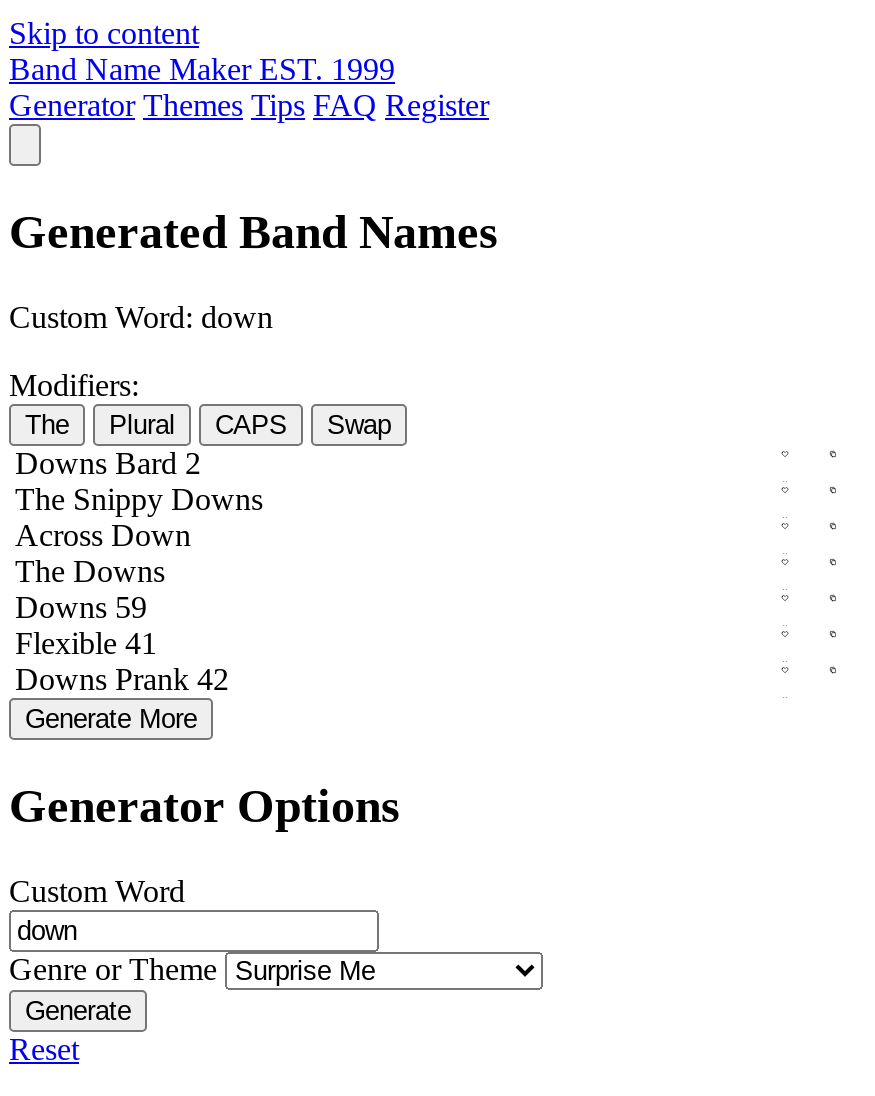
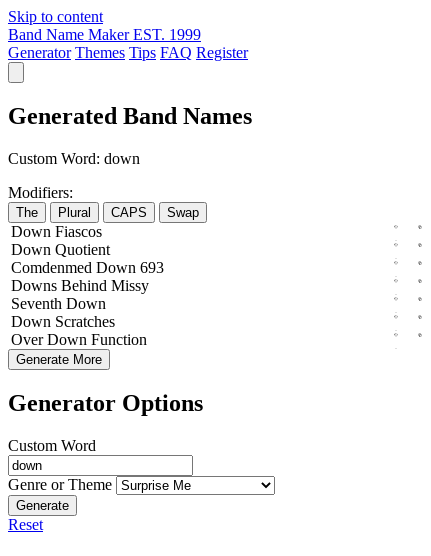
- Downs Bard2
- The Snippy Downs
- Across Down
- The Downs
- Downs 59
- Flexible 41
- Downs Prank 42
+ Down Fiascos
+ Down Quotient
+ Comdenmed Down 693
+ Downs Behind Missy
+ Seventh Down
+ Down Scratches
+ Over Down Function
